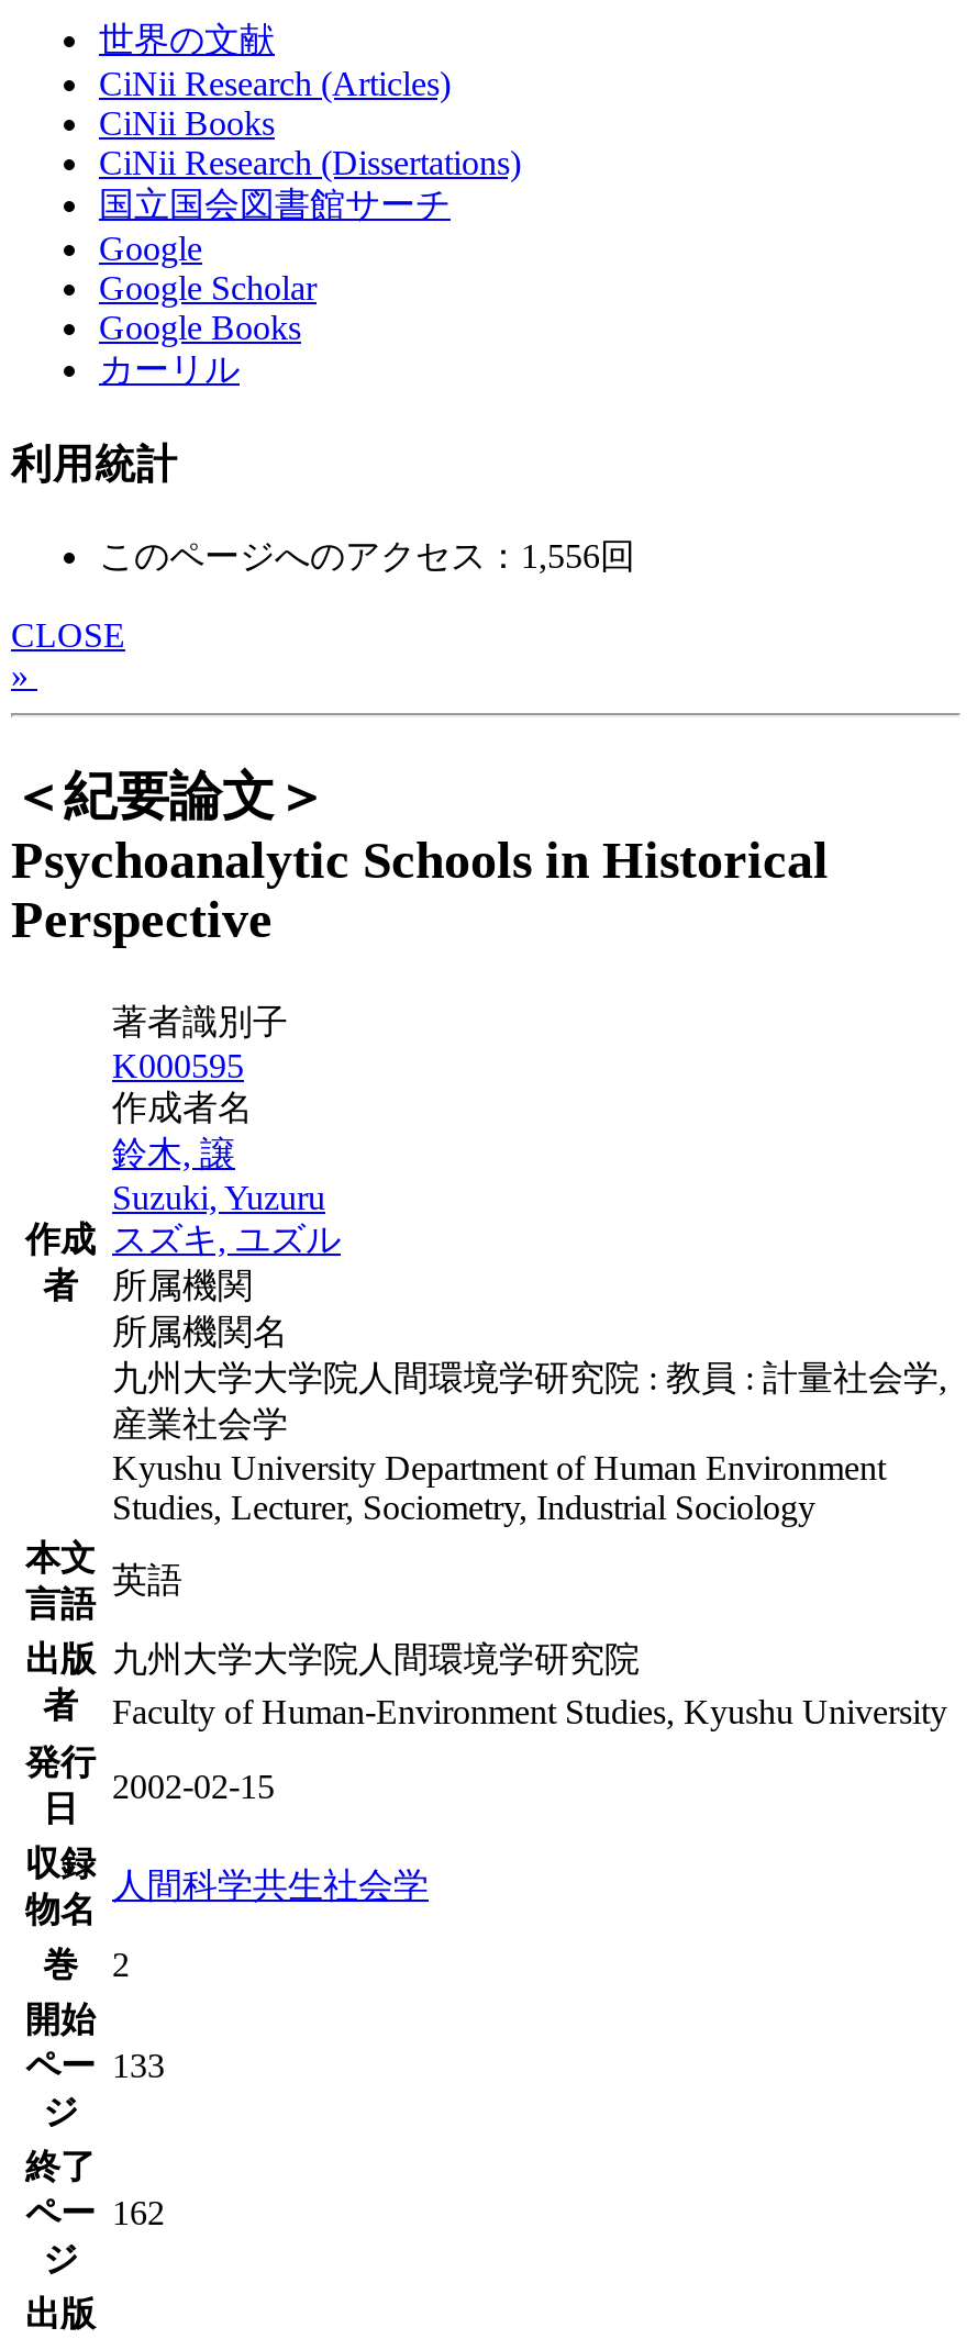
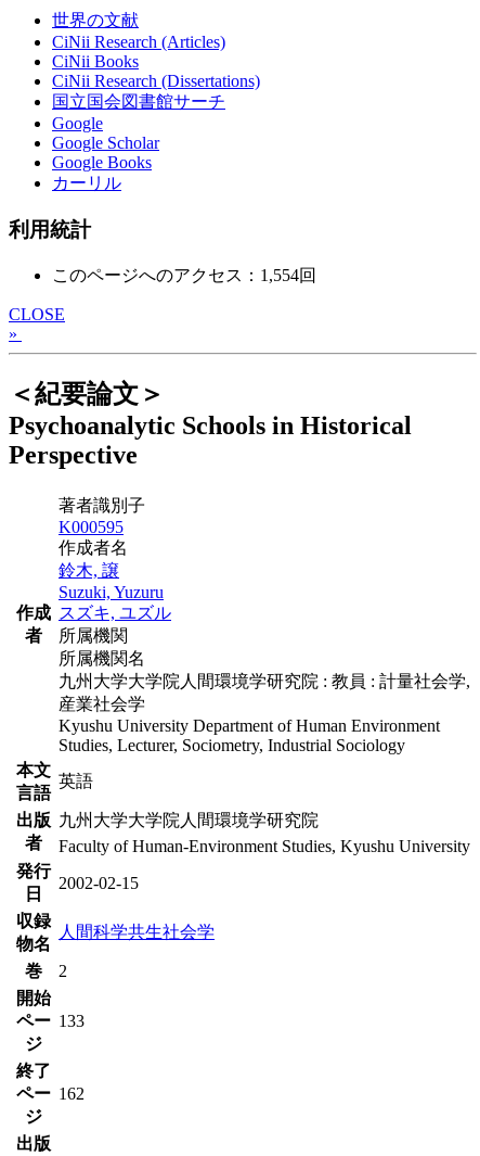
- このページへのアクセス：1,556回
+ このページへのアクセス：1,554回
